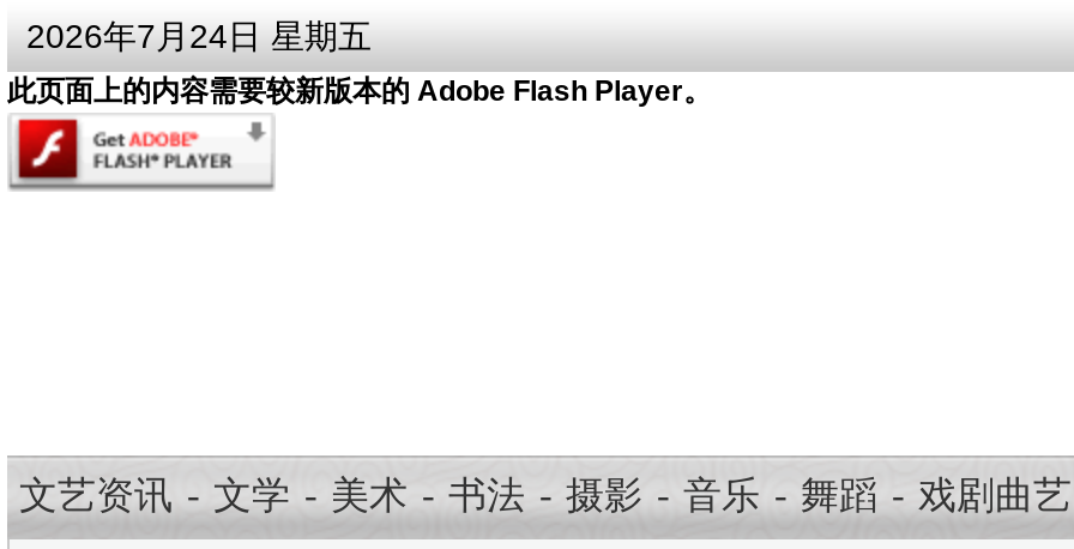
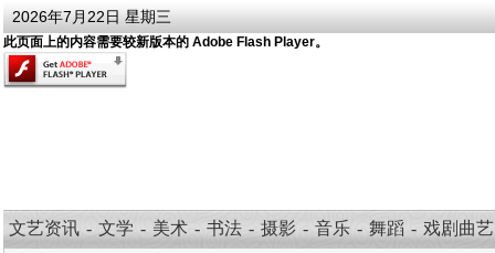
- 2026年7月24日 星期五
+ 2026年7月22日 星期三
